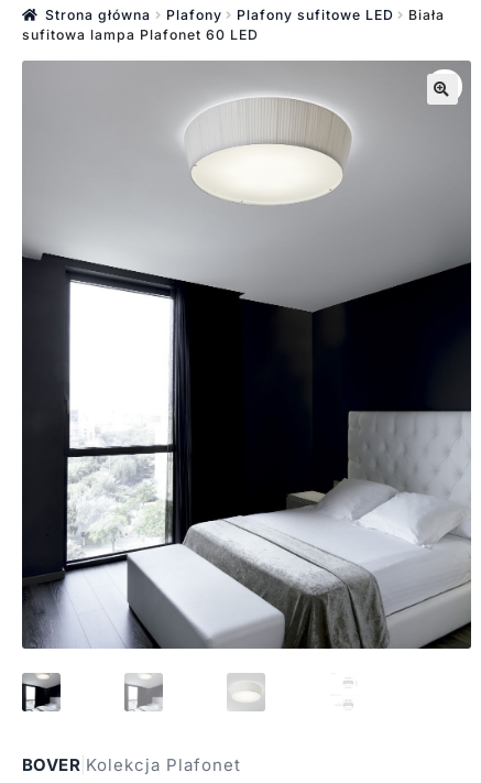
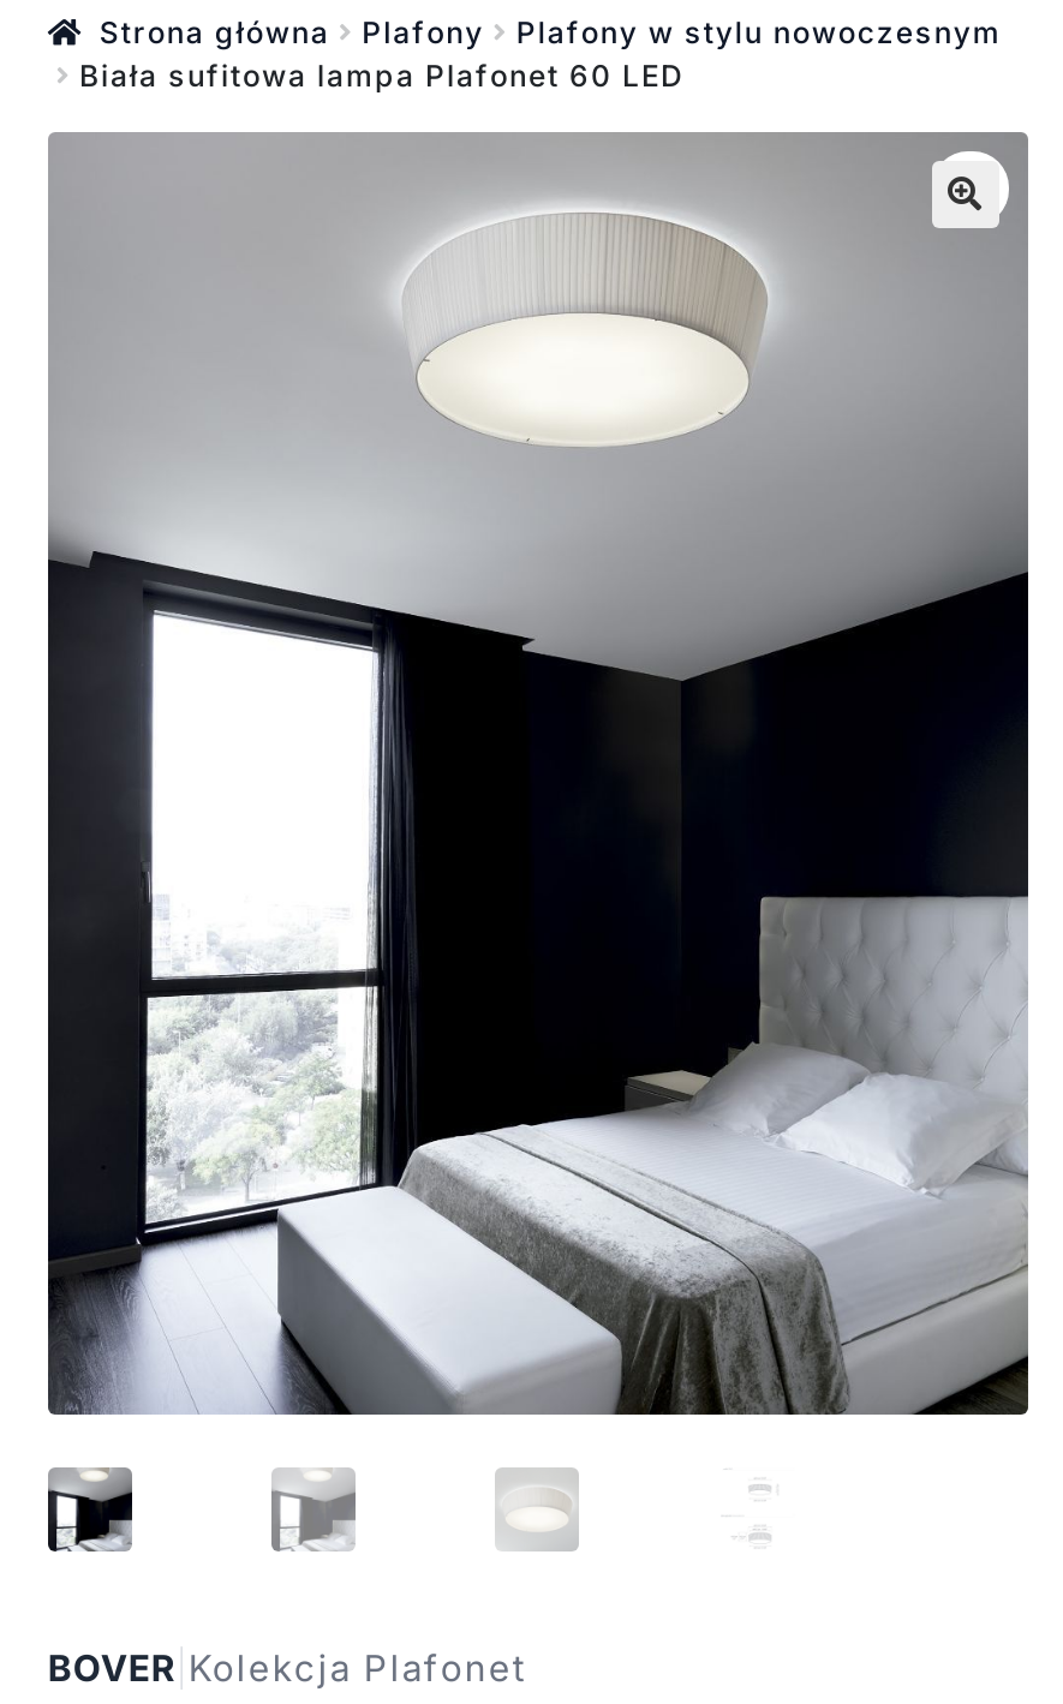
- Plafony sufitowe LED
- Biała
- sufitowa lampa Plafonet 60 LED
+ Plafony w stylu nowoczesnym
+ Biała sufitowa lampa Plafonet 60 LED
